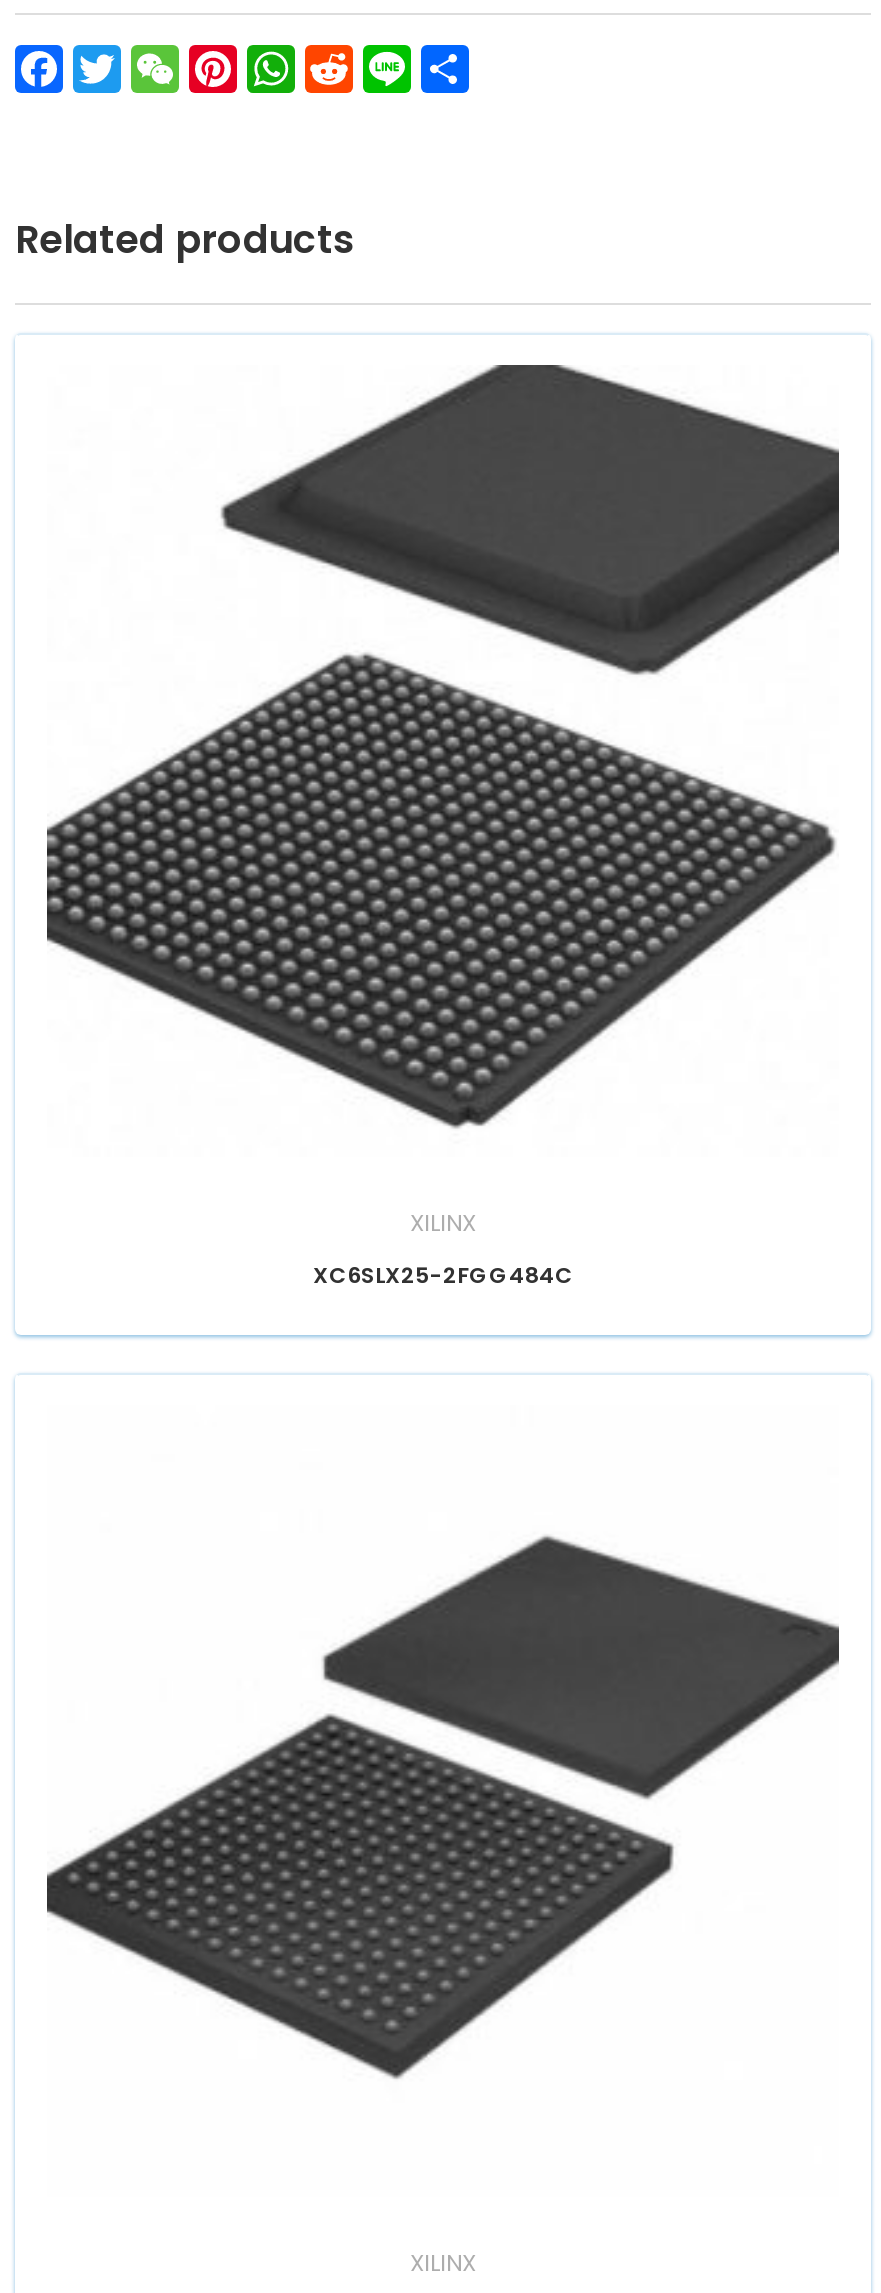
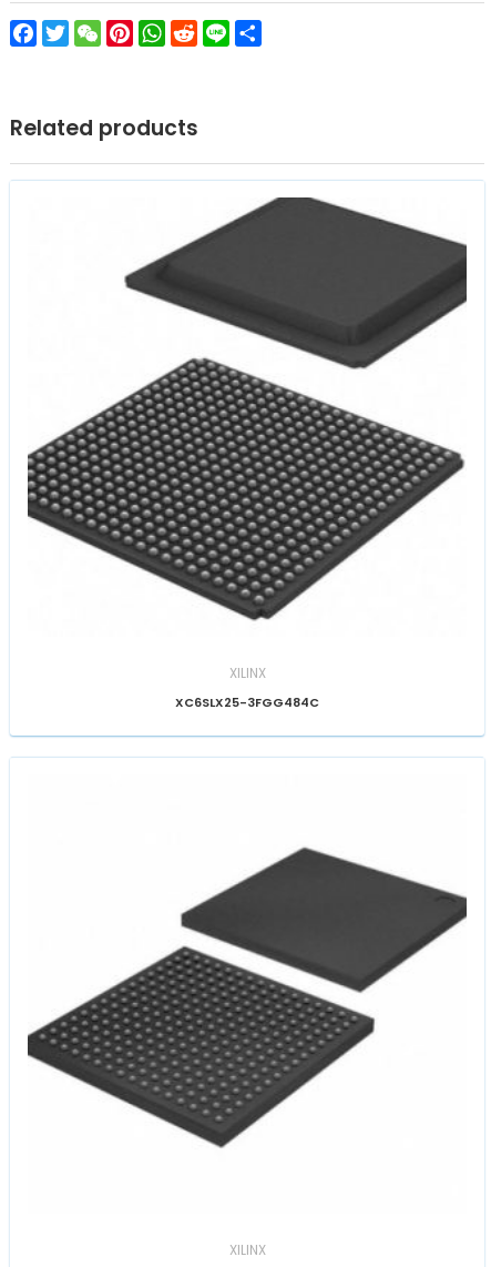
- XC6SLX25-2FGG484C
+ XC6SLX25-3FGG484C
